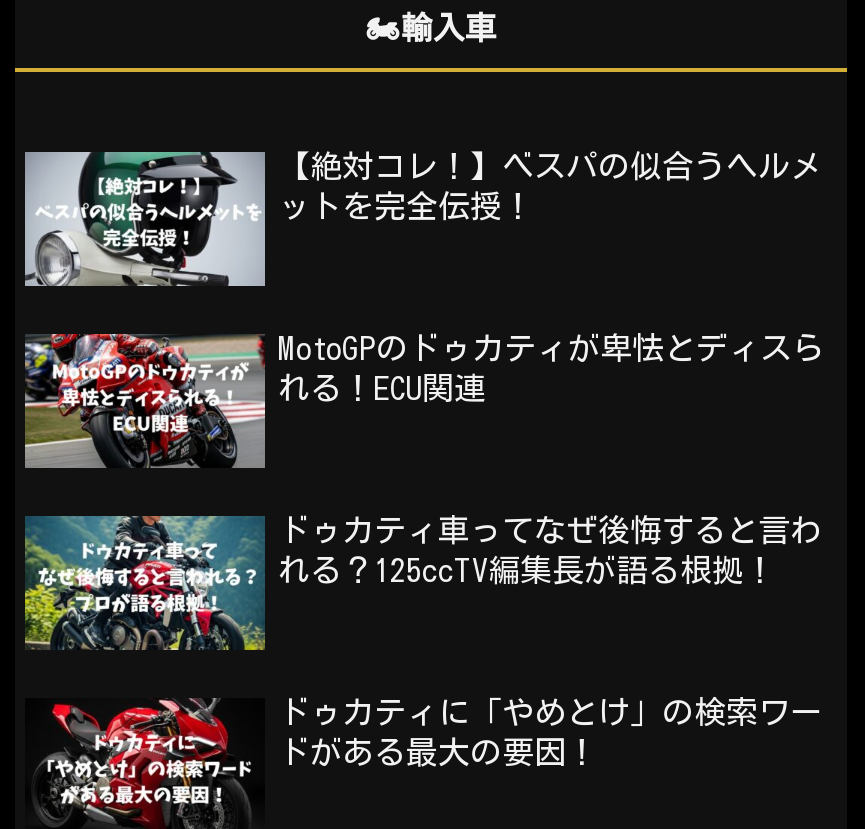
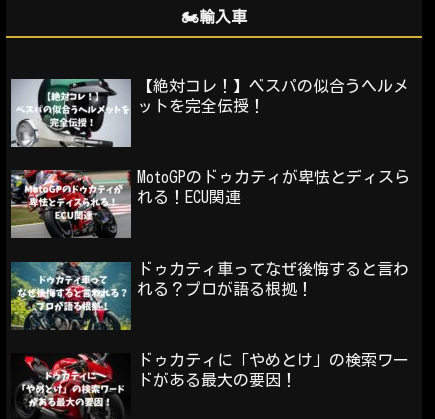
- れる？125ccTV編集長が語る根拠！
+ れる？プロが語る根拠！
